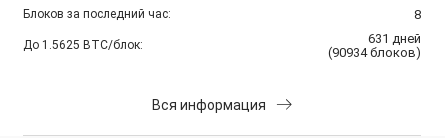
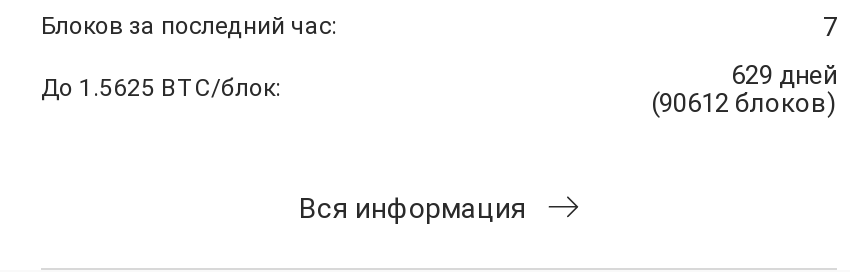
- 8
+ 7

- 631 дней
+ 629 дней

- (90934 блоков)
+ (90612 блоков)
